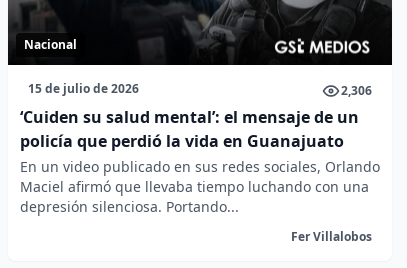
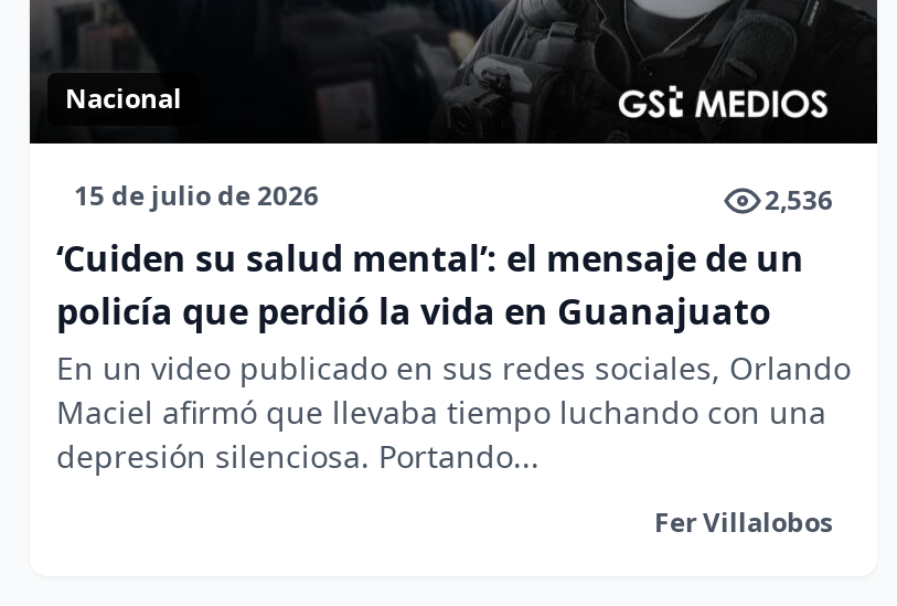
- 2,306
+ 2,536
